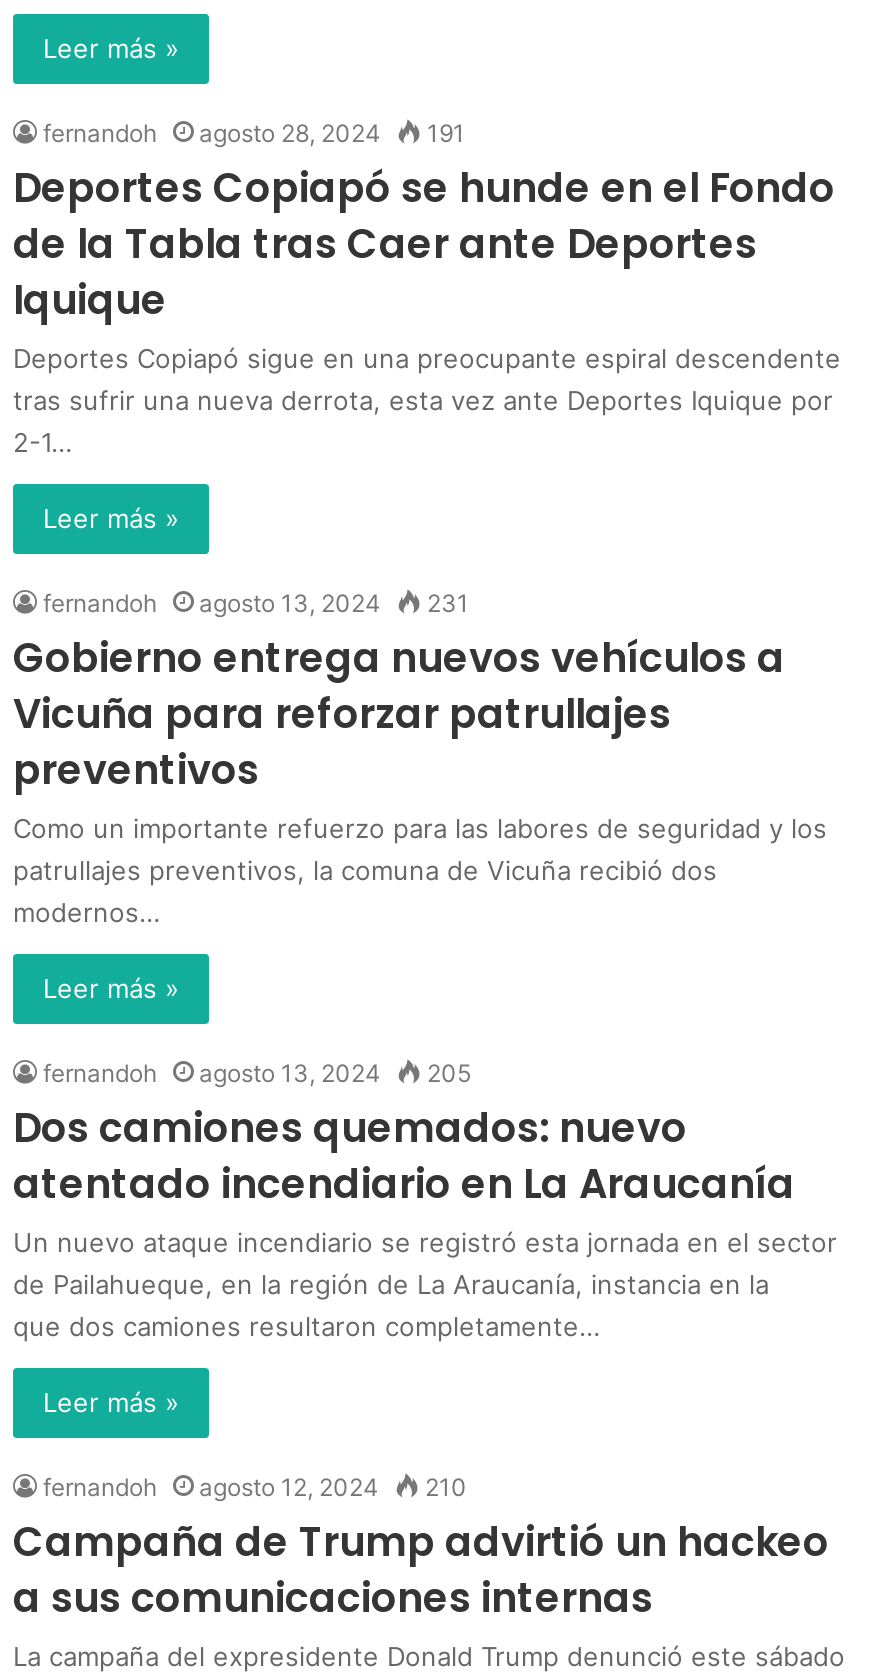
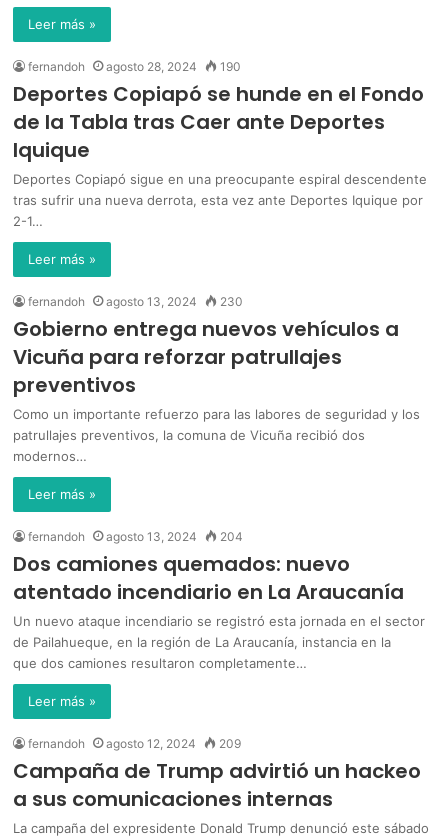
- fernandoh agosto 28, 2024 191
+ fernandoh agosto 28, 2024 190

- fernandoh agosto 13, 2024 231
+ fernandoh agosto 13, 2024 230

- fernandoh agosto 13, 2024 205
+ fernandoh agosto 13, 2024 204

- fernandoh agosto 12, 2024 210
+ fernandoh agosto 12, 2024 209
